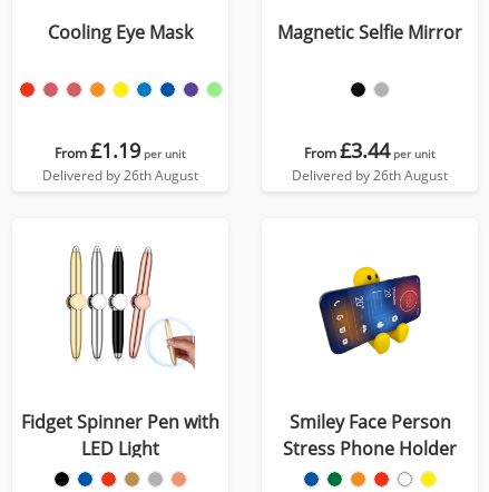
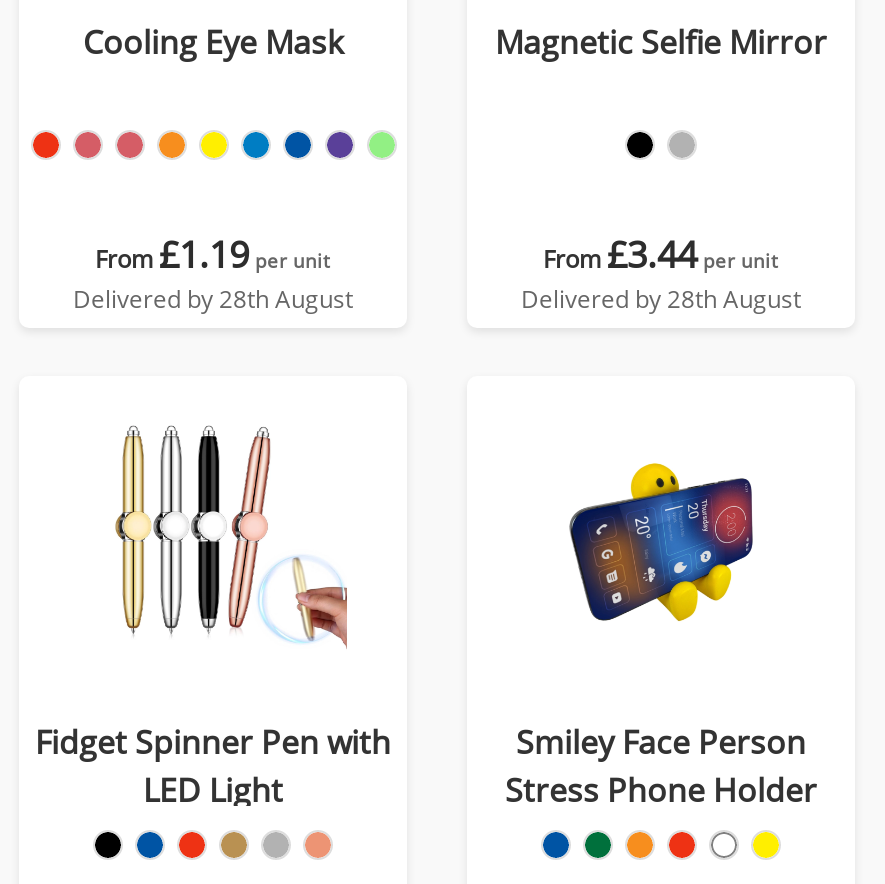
- Delivered by 26th August
+ Delivered by 28th August

- Delivered by 26th August
+ Delivered by 28th August
